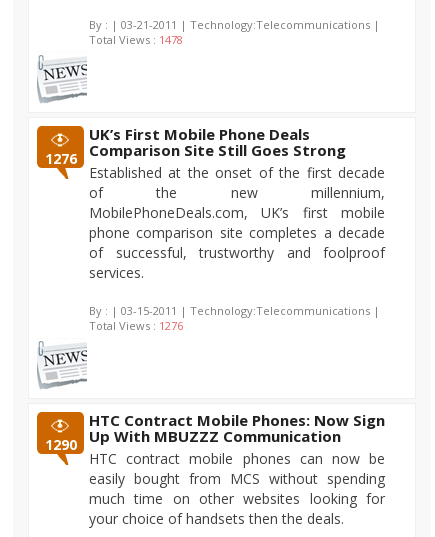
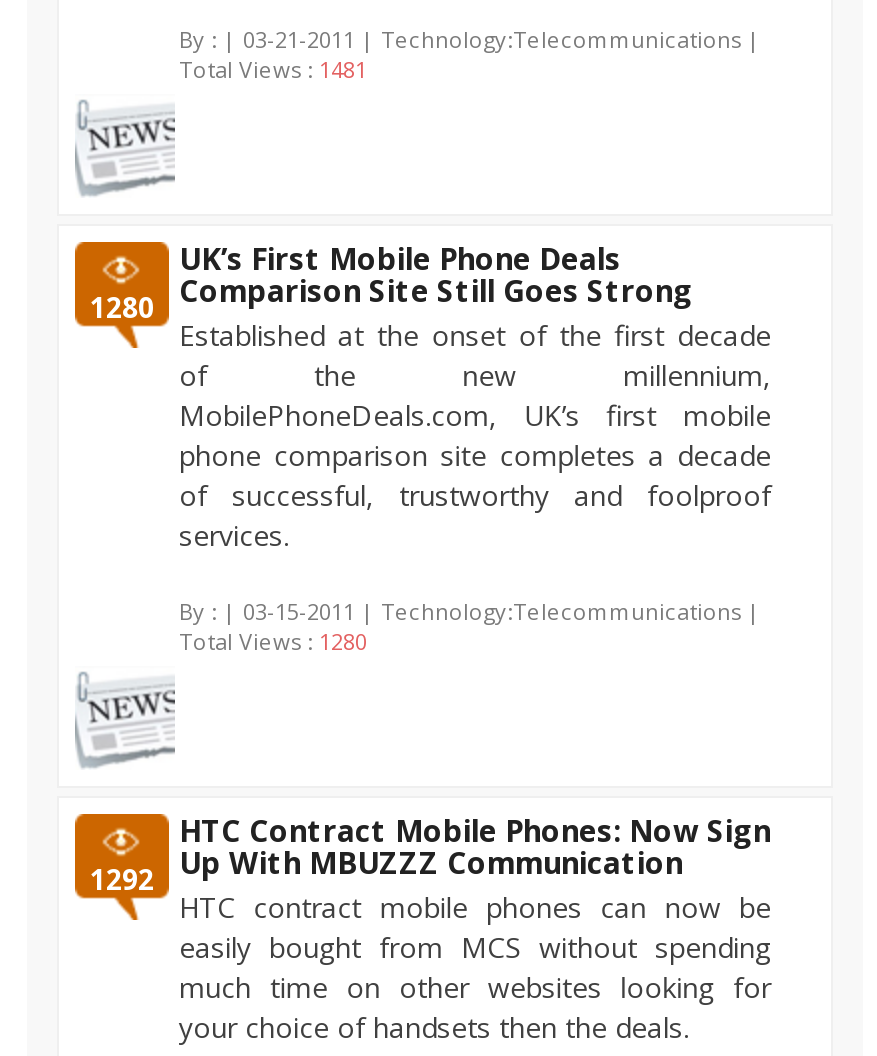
- Total Views : 1478
+ Total Views : 1481

- 1276 Comparison Site Still Goes Strong
+ 1280 Comparison Site Still Goes Strong

- Total Views : 1276
+ Total Views : 1280

- 1290 Up With MBUZZZ Communication
+ 1292 Up With MBUZZZ Communication
